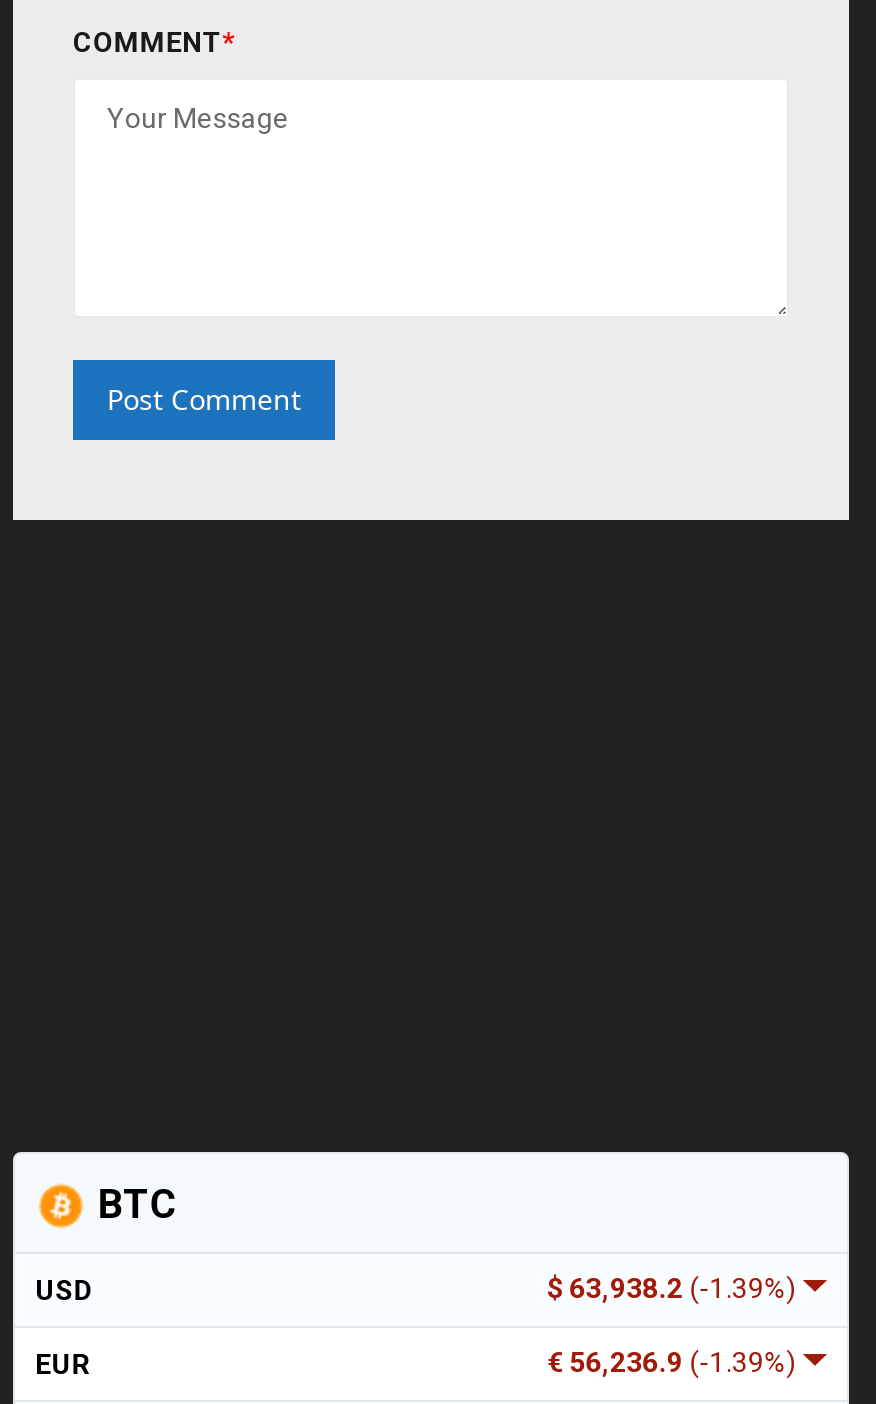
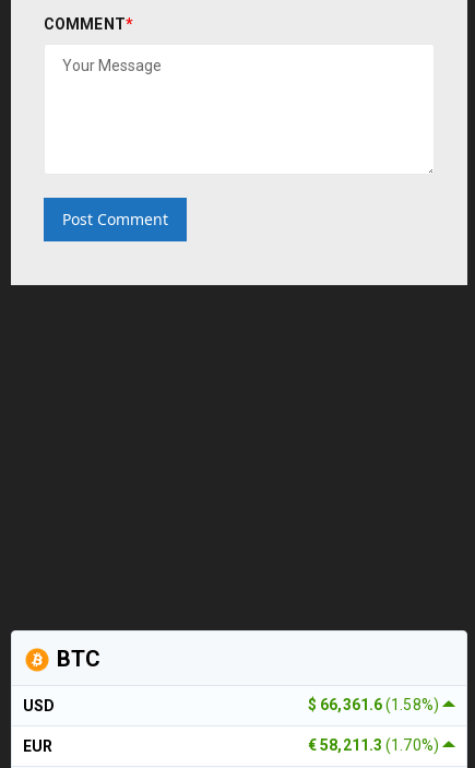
- $ 63,938.2 (-1.39%)
+ $ 66,361.6 (1.58%)

- € 56,236.9 (-1.39%)
+ € 58,211.3 (1.70%)
